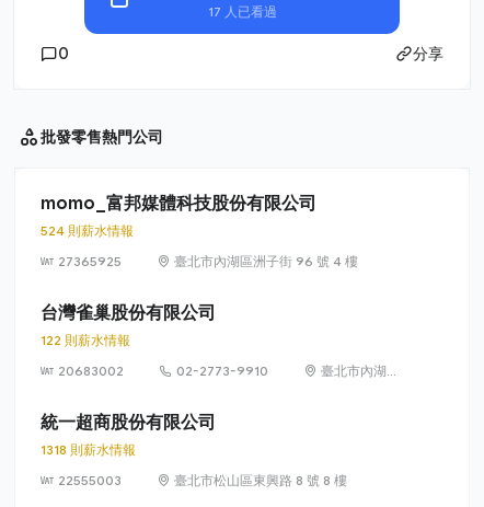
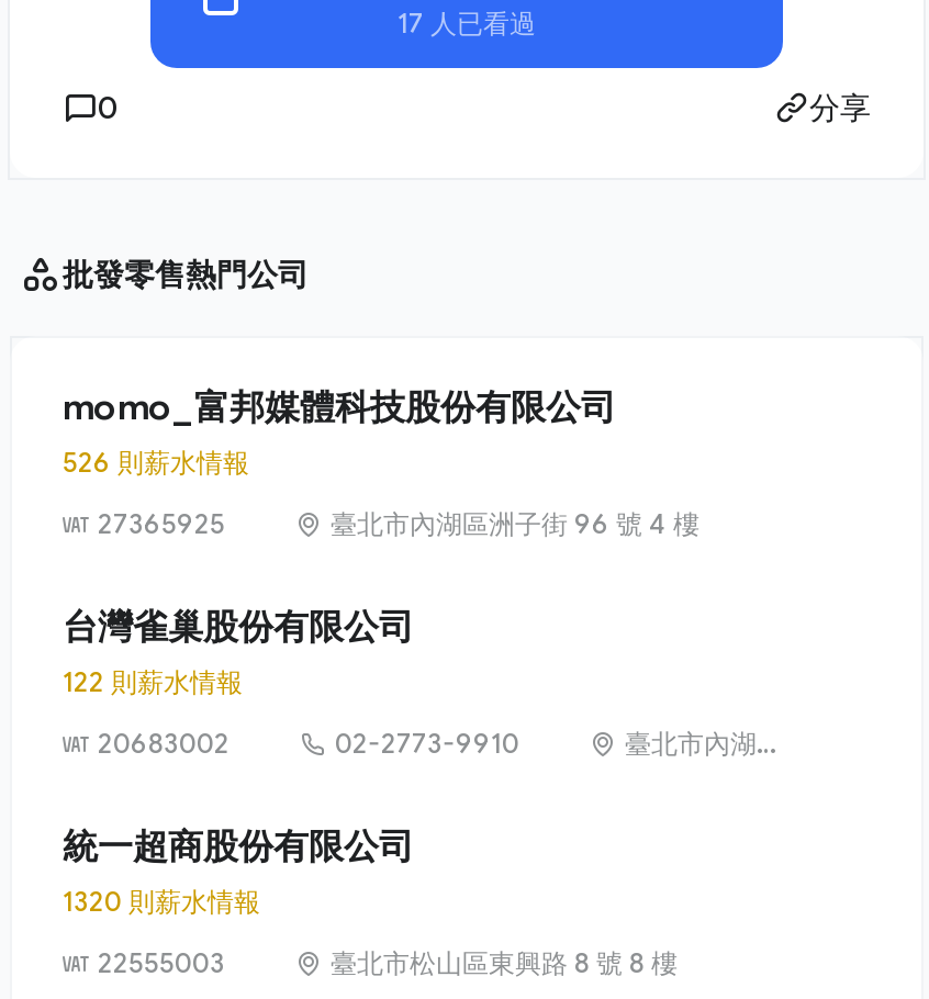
- 524 則薪水情報
+ 526 則薪水情報

- 1318 則薪水情報
+ 1320 則薪水情報
